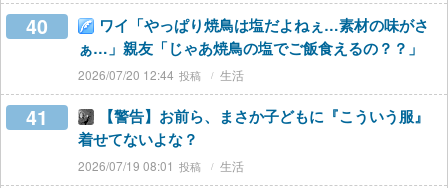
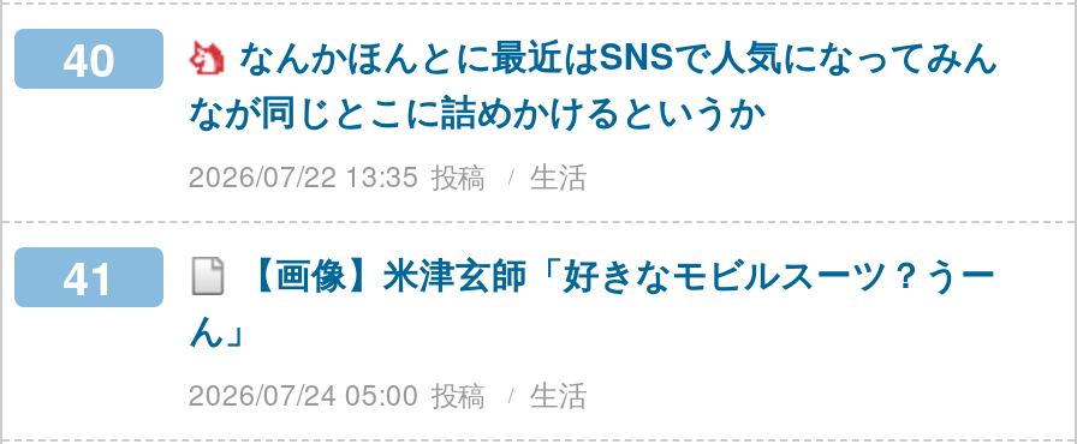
- ワイ「やっぱり焼鳥は塩だよねぇ…素材の味がさ
- ぁ…」親友「じゃあ焼鳥の塩でご飯食えるの？？」
- 2026/07/20 12:44
+ なんかほんとに最近はSNSで人気になってみん
+ なが同じとこに詰めかけるというか
+ 2026/07/22 13:35

- 【警告】お前ら、まさか子どもに『こういう服』
- 着せてないよな？
- 2026/07/19 08:01
+ 【画像】米津玄師「好きなモビルスーツ？うー
+ ん」
+ 2026/07/24 05:00
